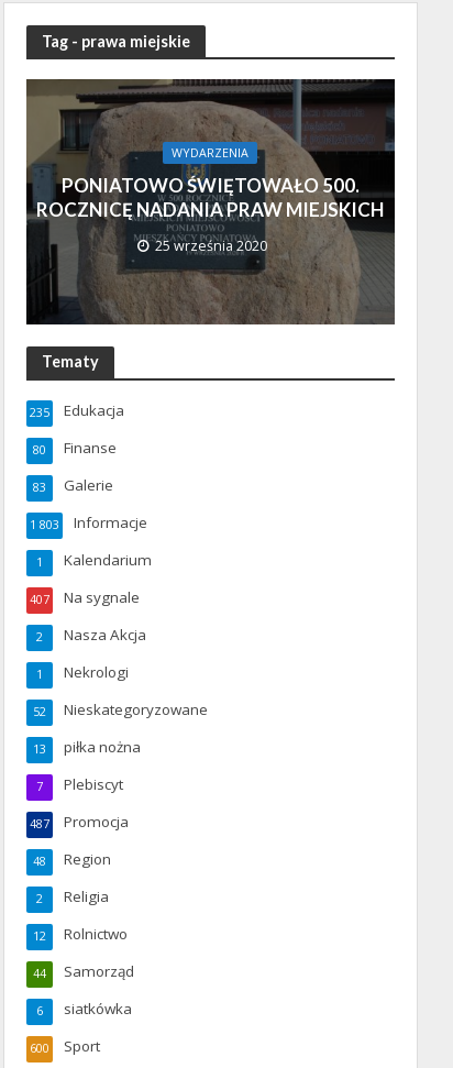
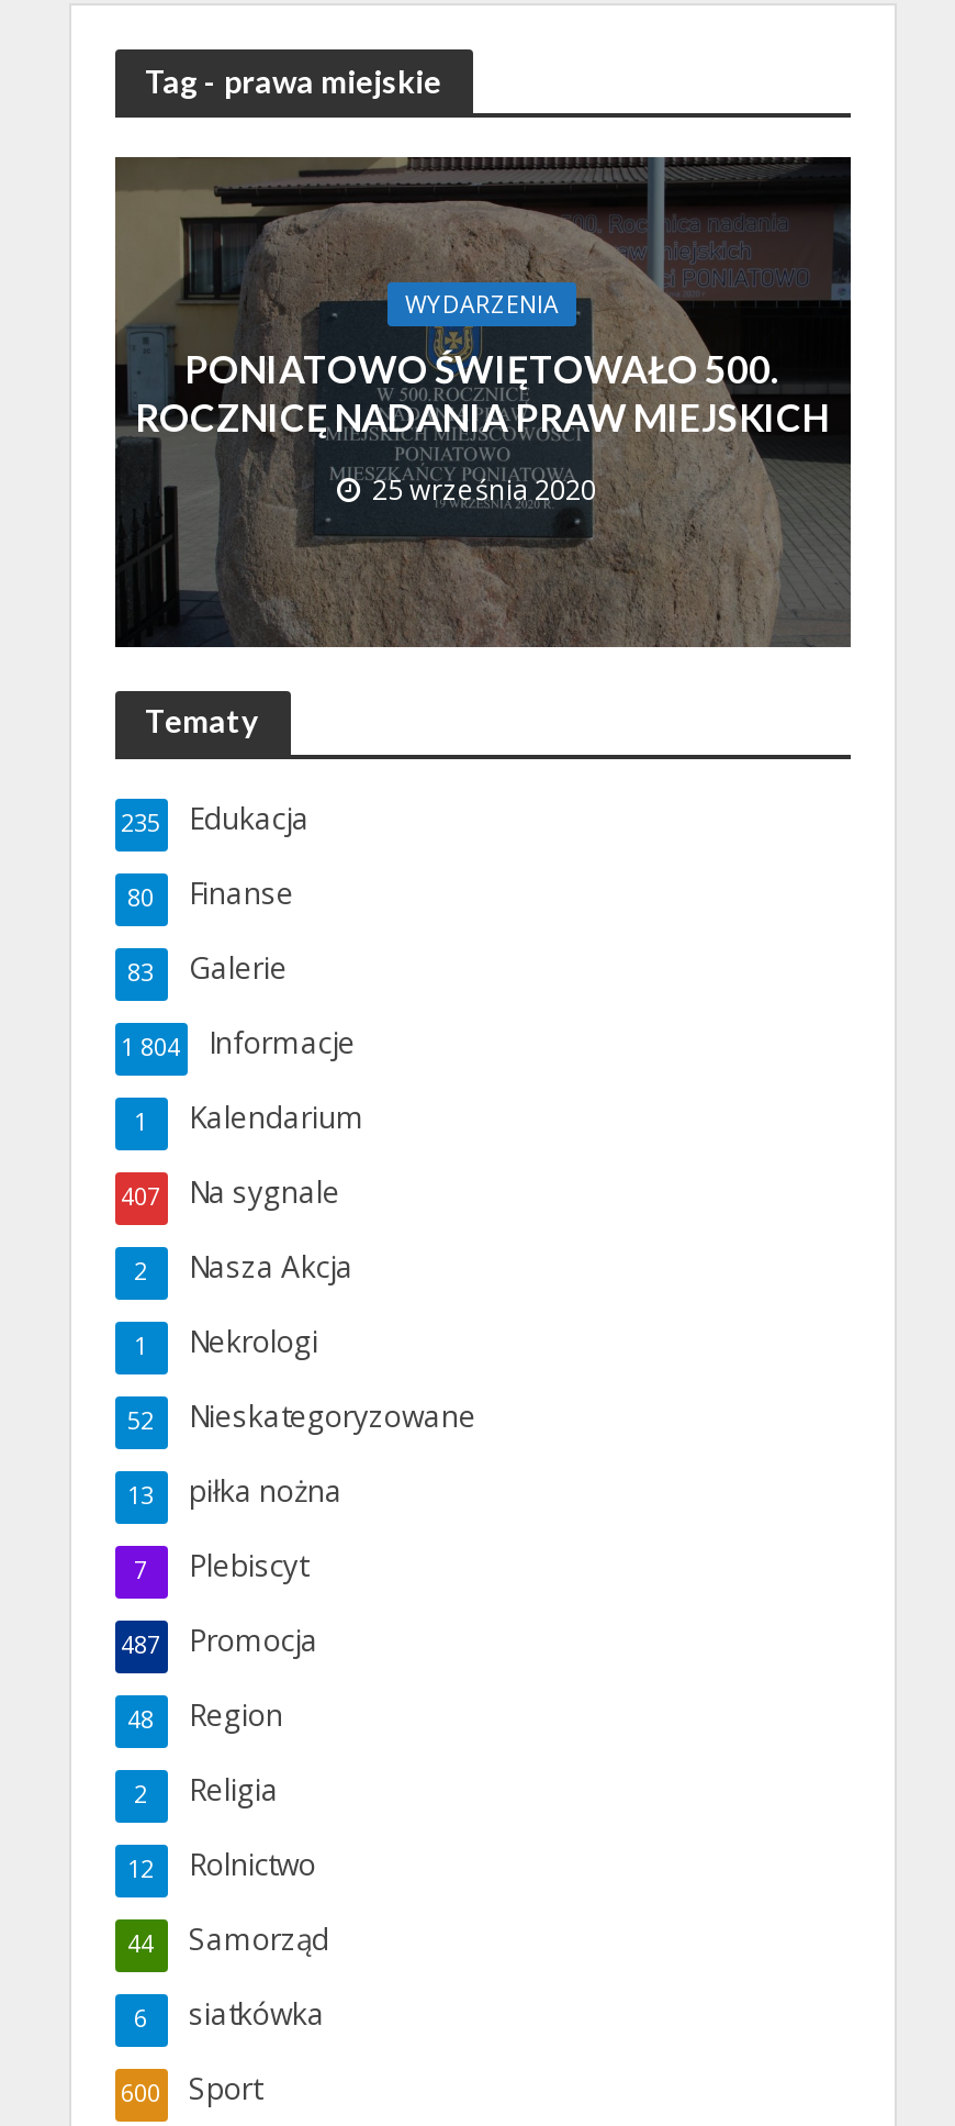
- 1 803 Informacje
+ 1 804 Informacje
